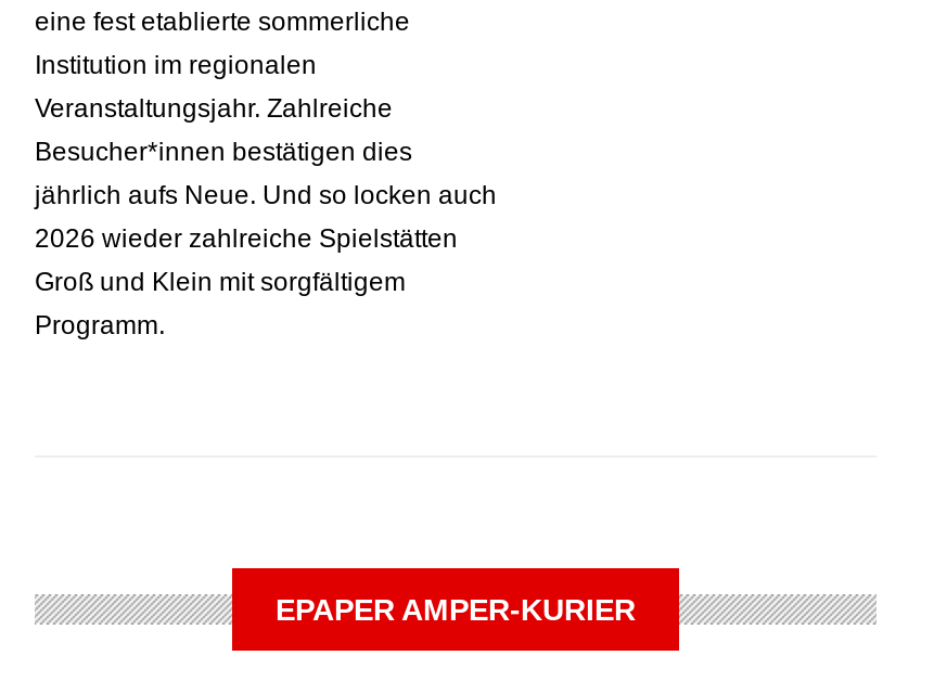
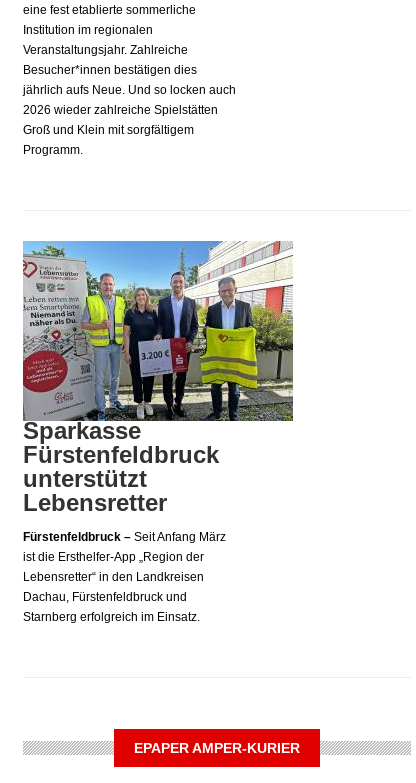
+ [image]
+ Sparkasse
+ Fürstenfeldbruck
+ unterstützt
+ Lebensretter
+ Fürstenfeldbruck – Seit Anfang März
+ ist die Ersthelfer-App „Region der
+ Lebensretter“ in den Landkreisen
+ Dachau, Fürstenfeldbruck und
+ Starnberg erfolgreich im Einsatz.
